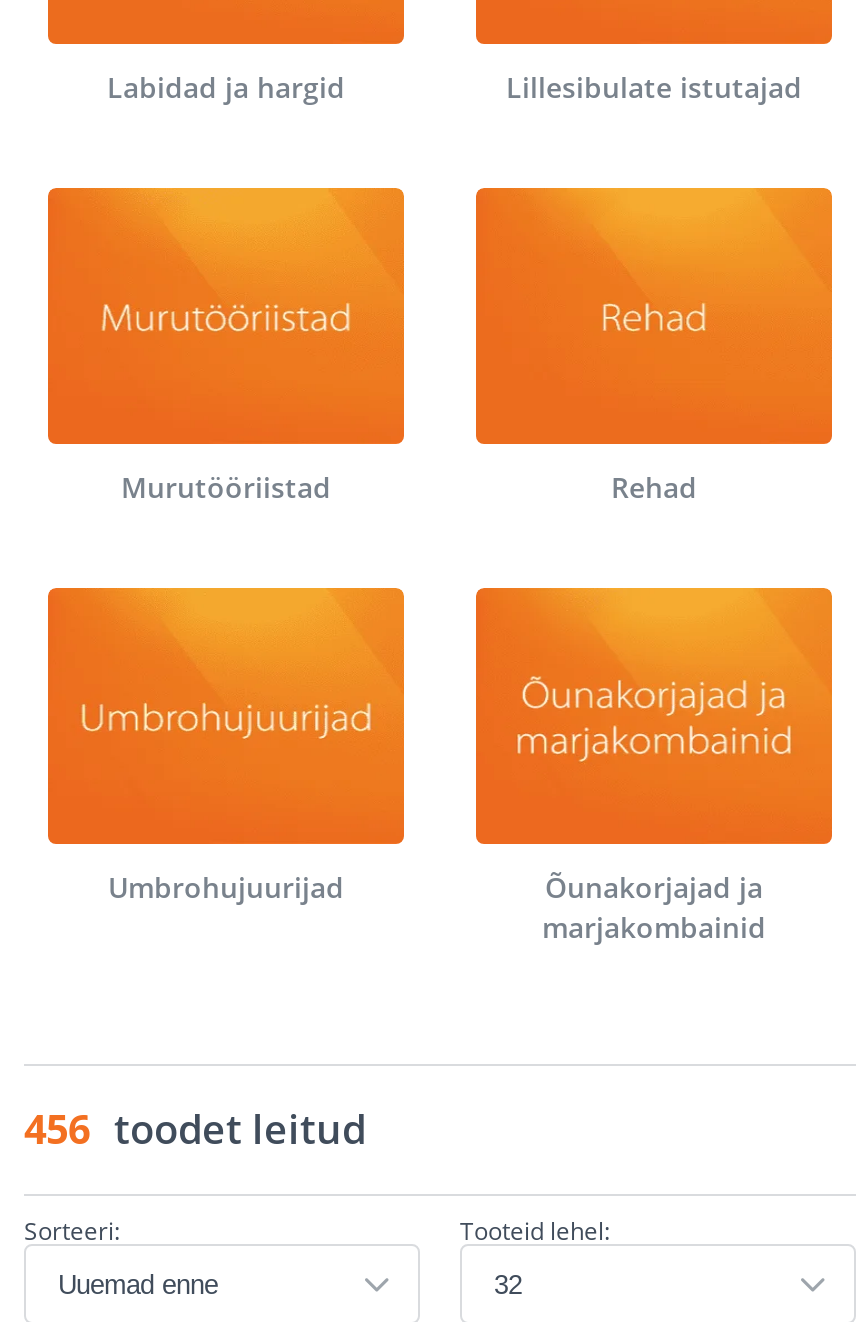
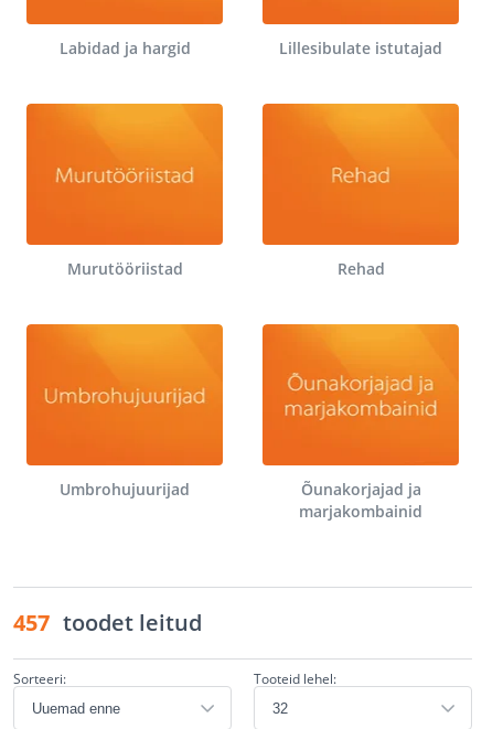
- 456 toodet leitud
+ 457 toodet leitud
